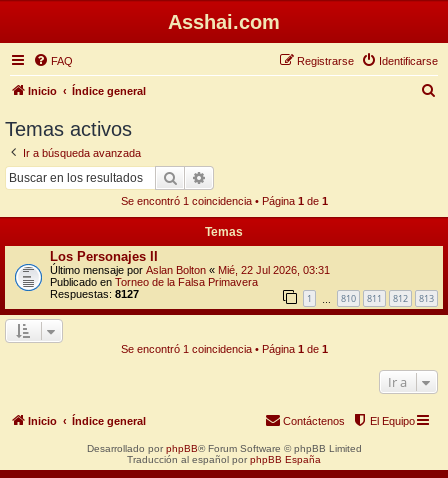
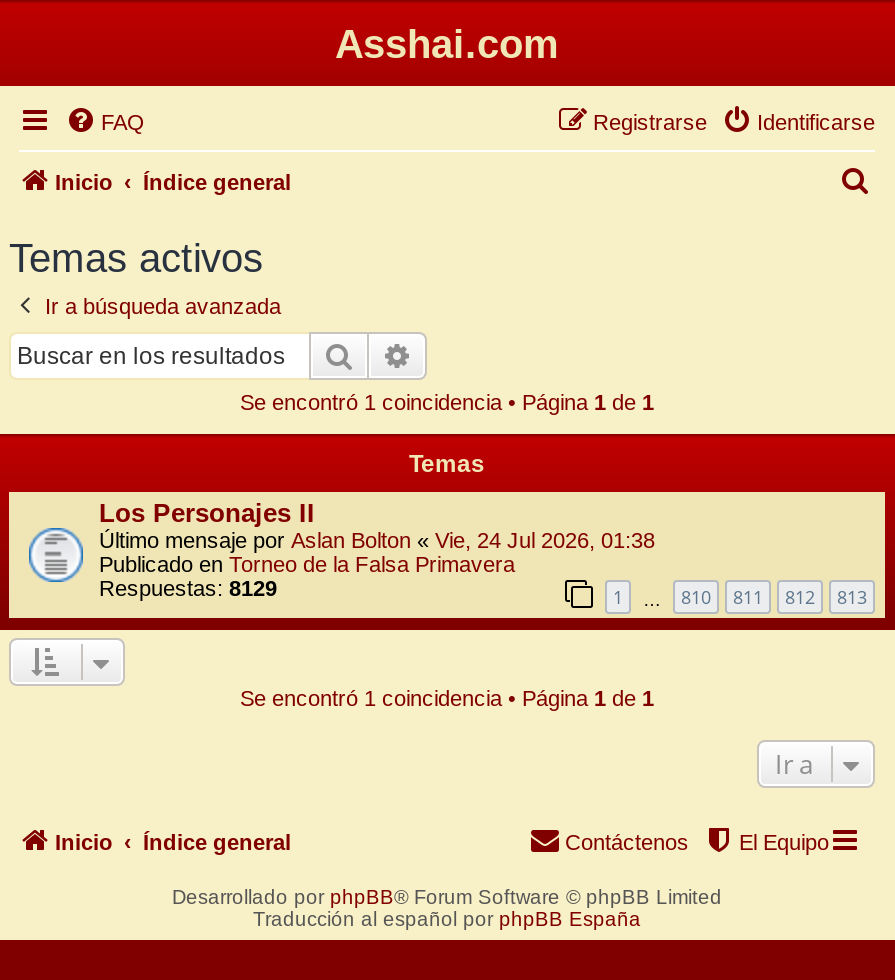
- Último mensaje por Aslan Bolton «Mié, 22 Jul 2026, 03:31
+ Último mensaje por Aslan Bolton «Vie, 24 Jul 2026, 01:38

- Respuestas: 8127
+ Respuestas: 8129
